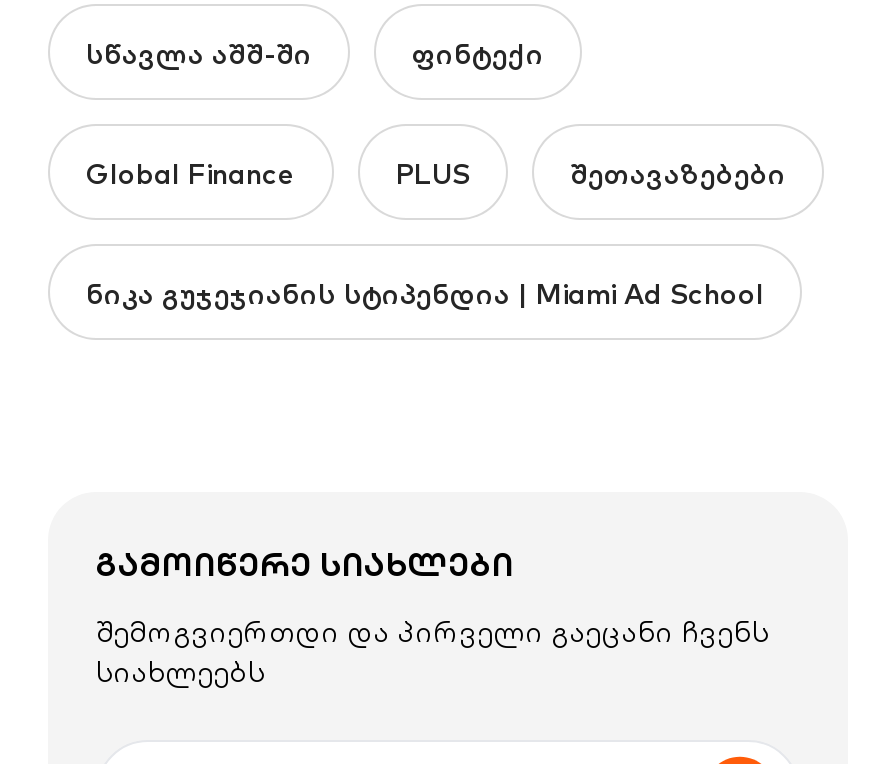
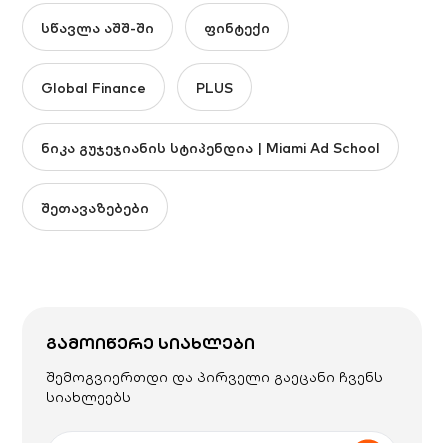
moved down: შეთავაზებები
